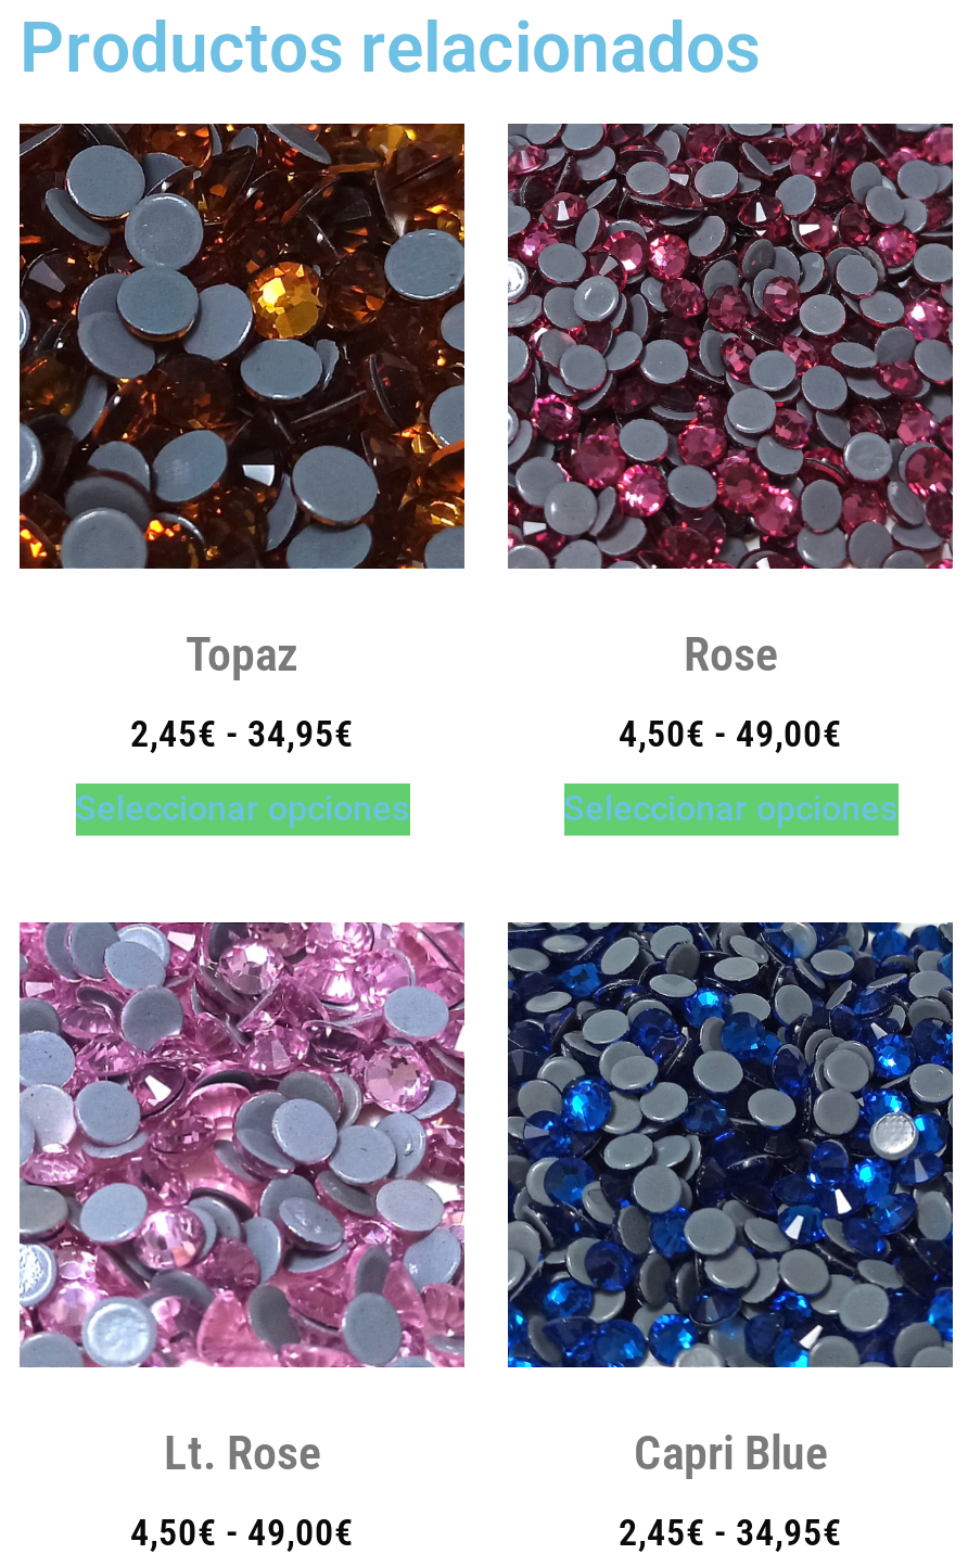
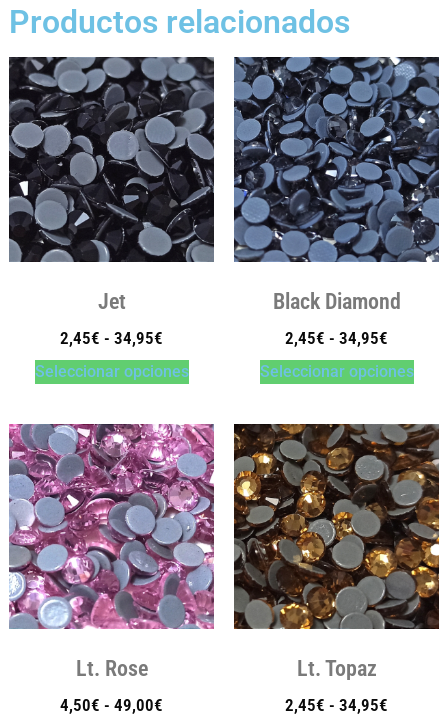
- [image]
- Topaz
+ [image]
+ Jet

- [image]
- Rose
+ [image]
+ Black Diamond

- 4,50€ - 49,00€
+ 2,45€ - 34,95€

- [image]
- Capri Blue
+ [image]
+ Lt. Topaz
